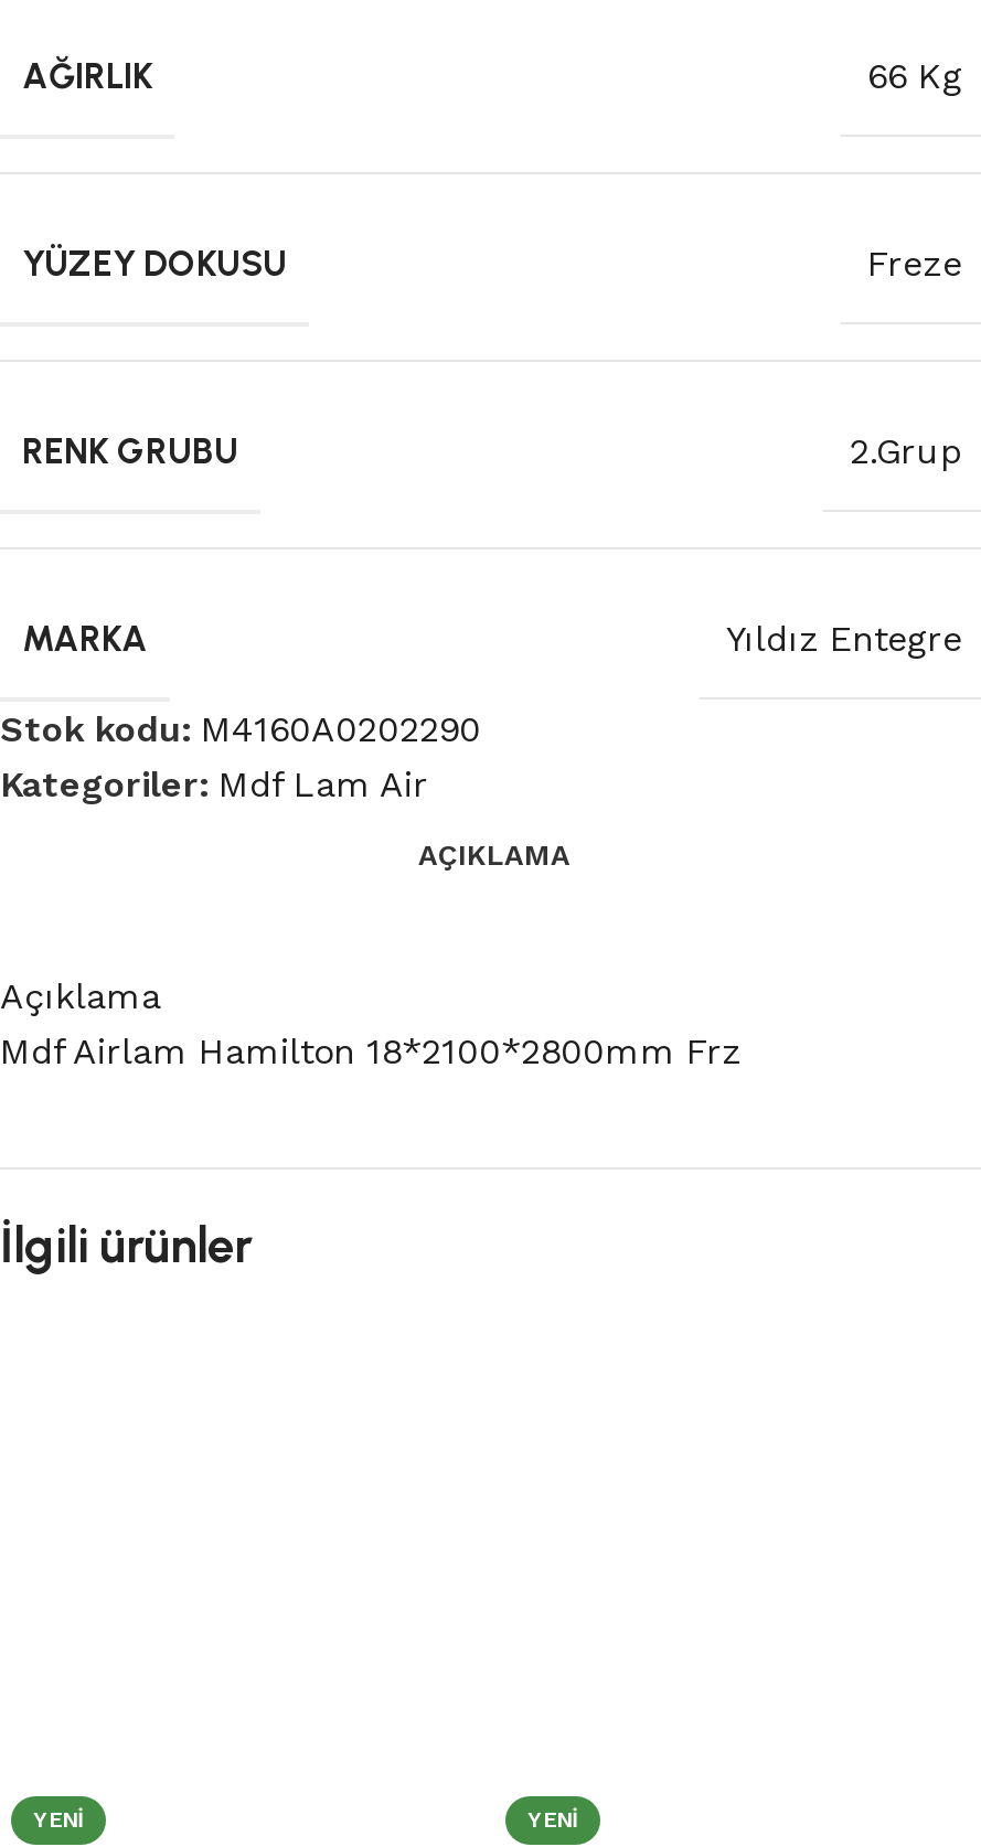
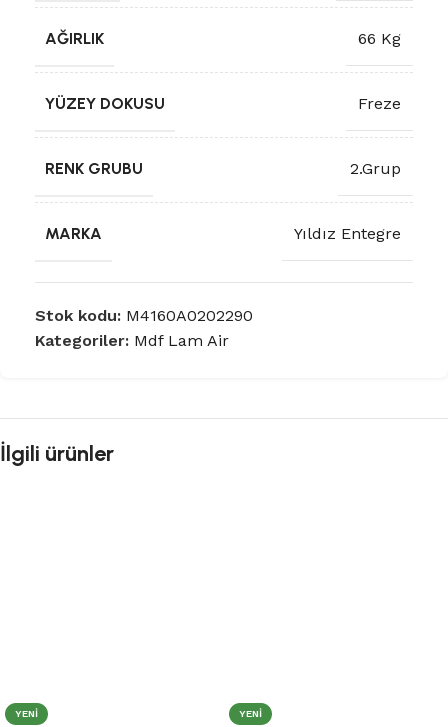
- AÇIKLAMA
- Açıklama
- Mdf Airlam Hamilton 18*2100*2800mm Frz
